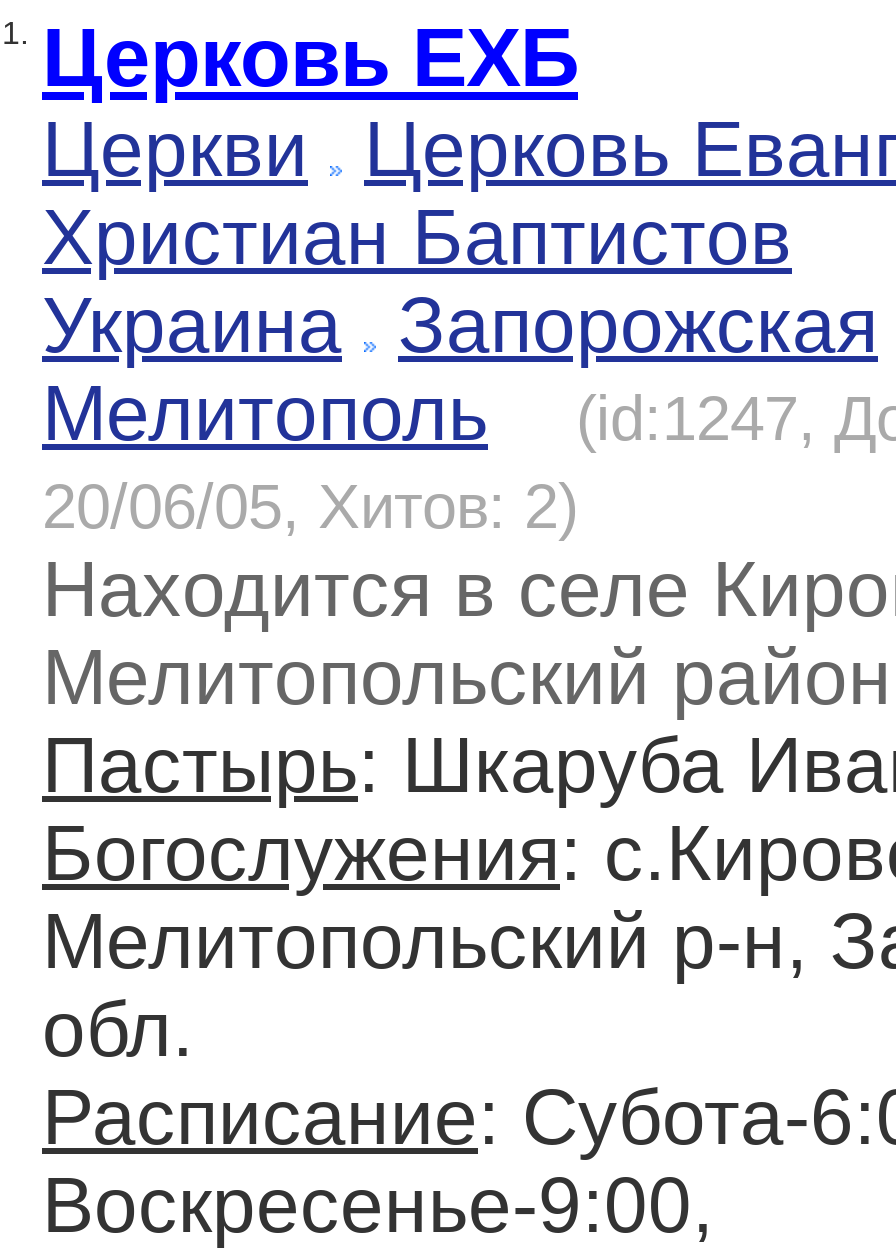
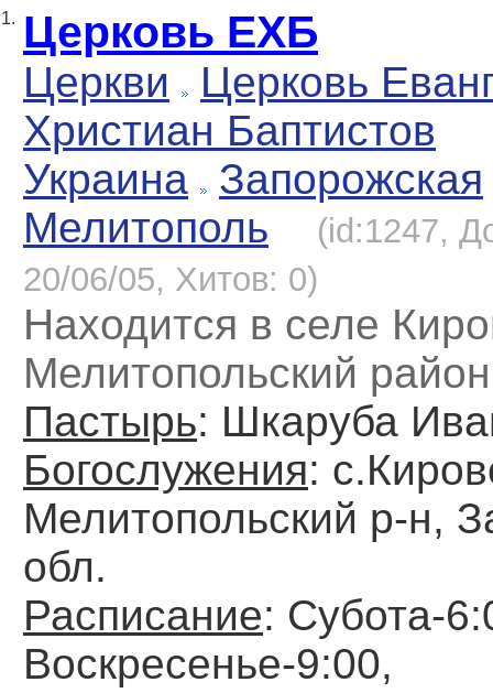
- 20/06/05, Хитов: 2)
+ 20/06/05, Хитов: 0)
